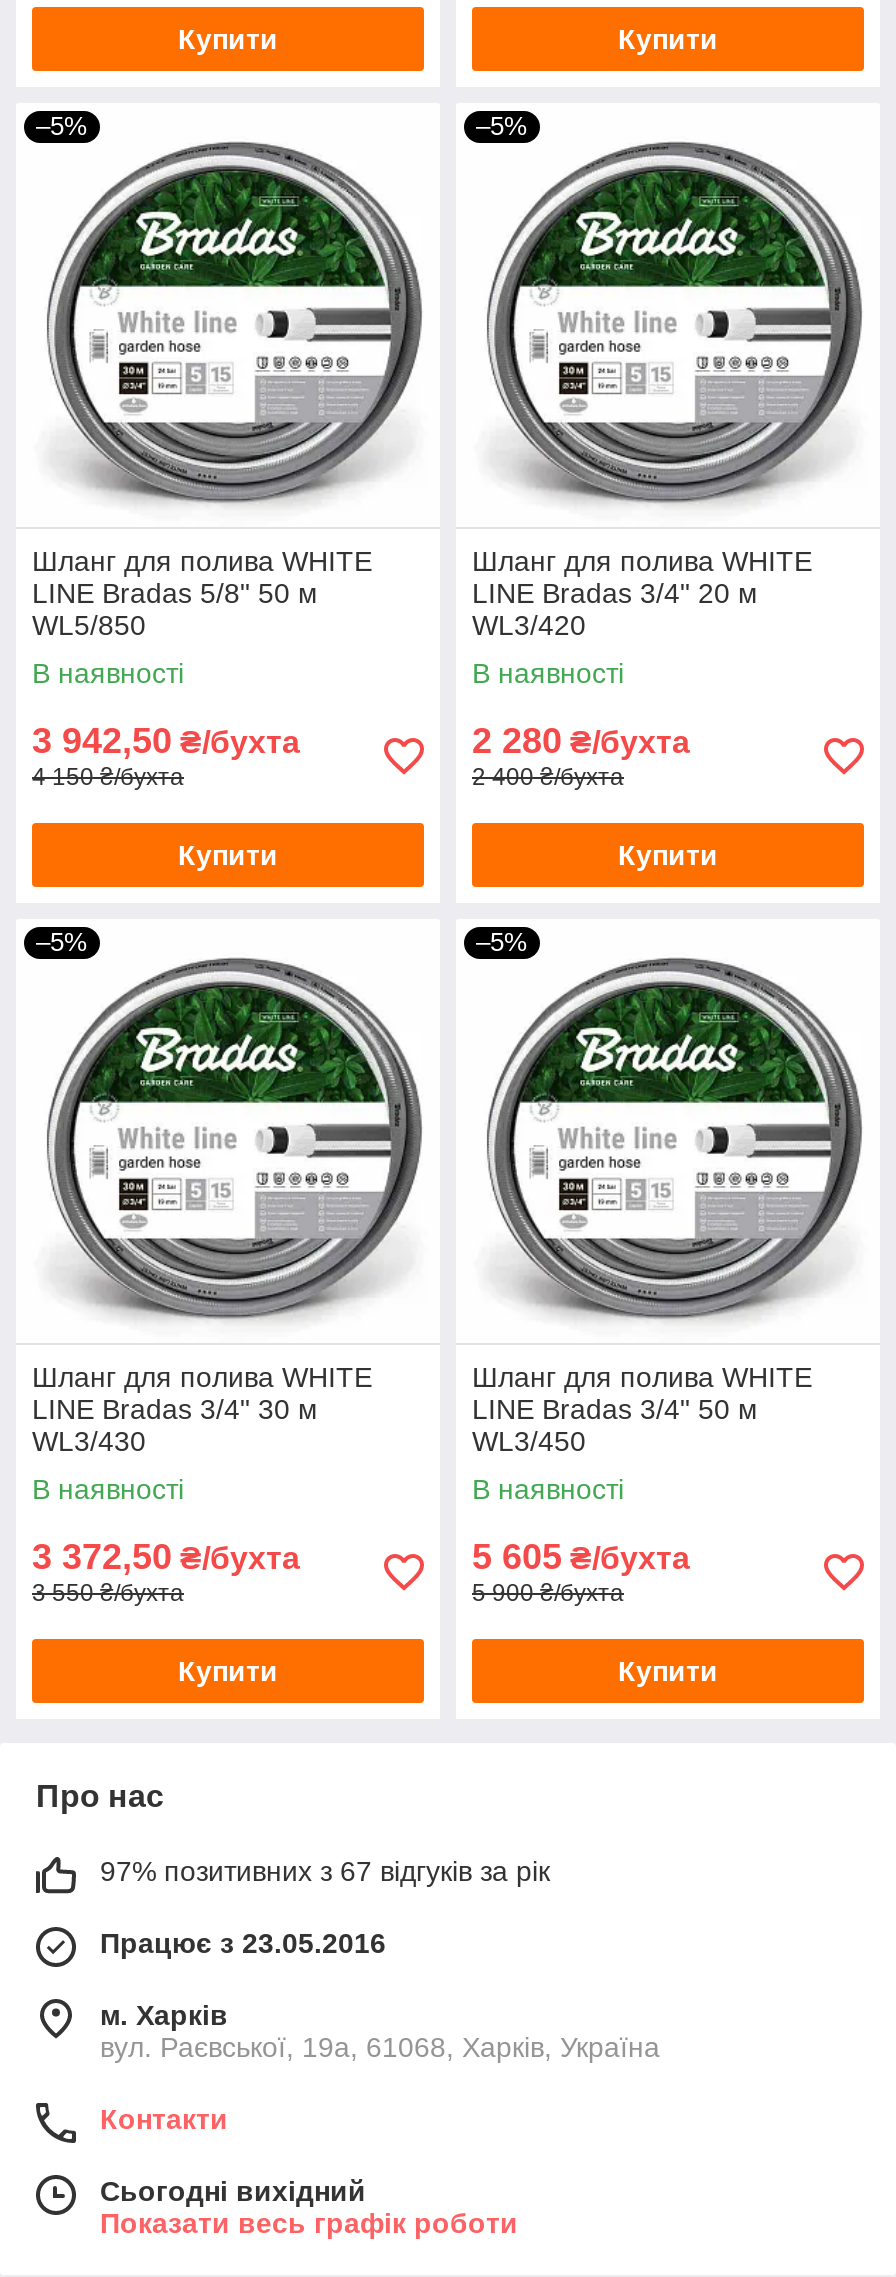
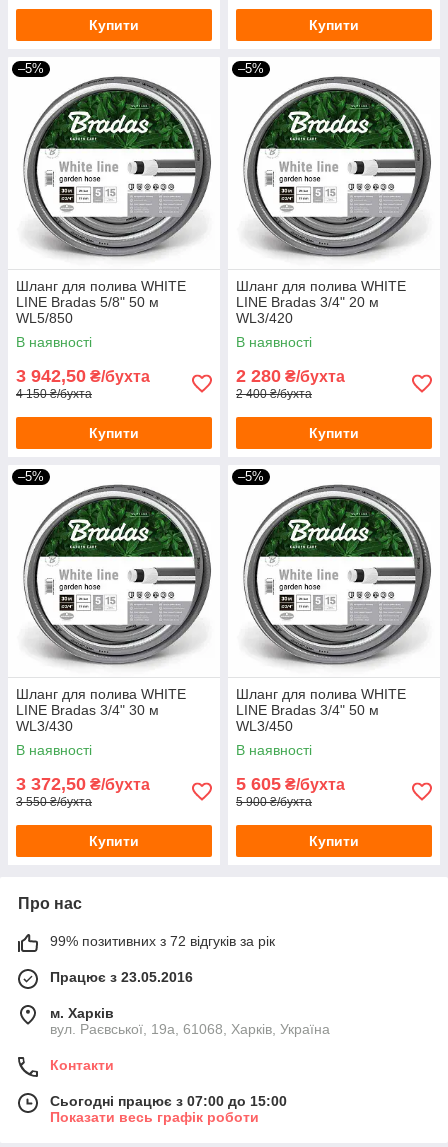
- 97% позитивних з 67 відгуків за рік
+ 99% позитивних з 72 відгуків за рік

- Сьогодні вихідний
+ Сьогодні працює з 07:00 до 15:00
